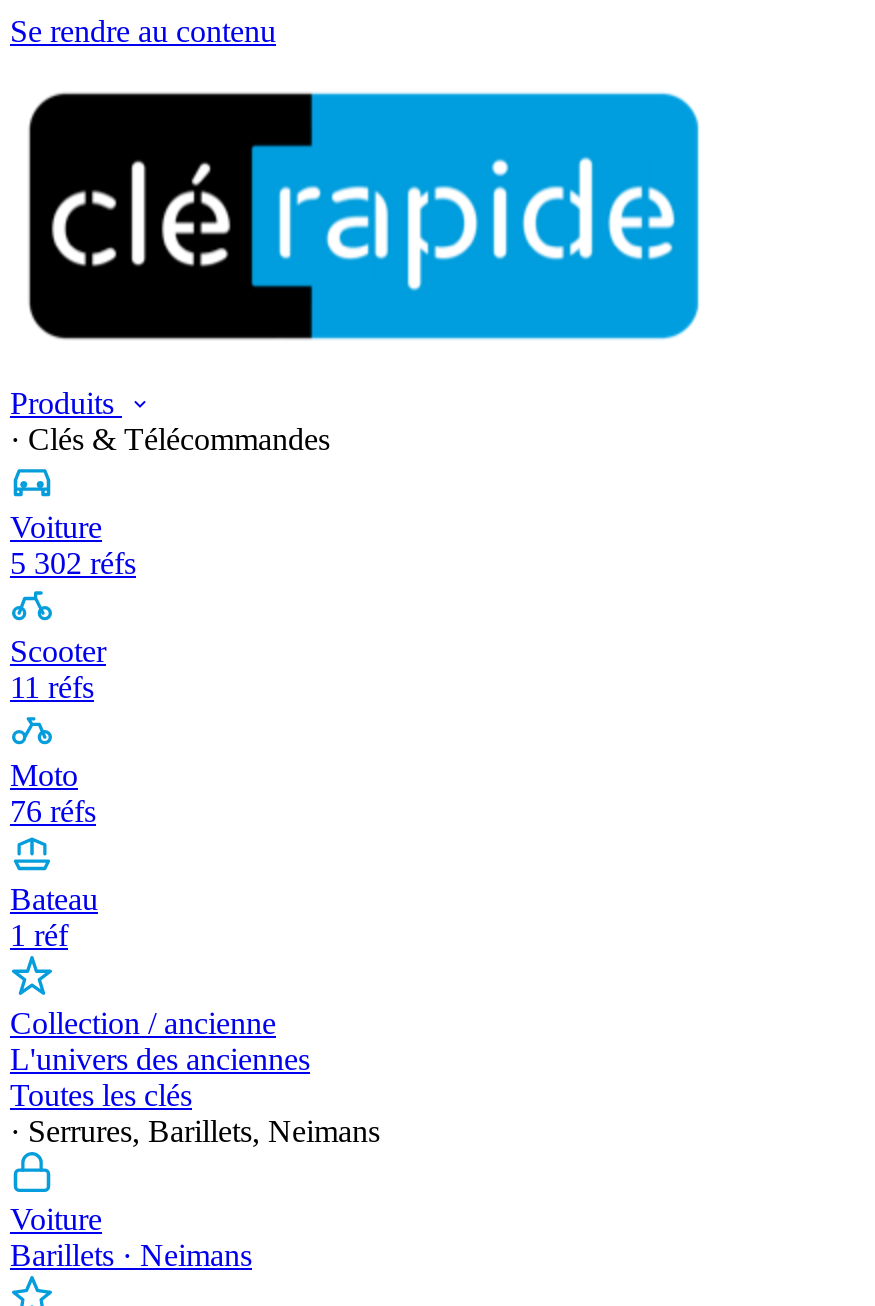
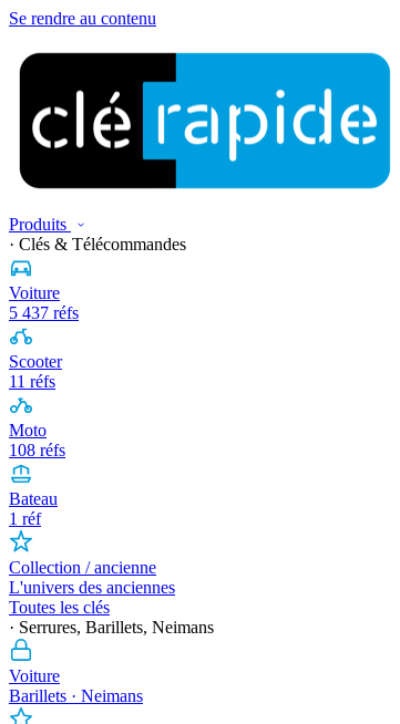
- 5 302 réfs
+ 5 437 réfs

- 76 réfs
+ 108 réfs
